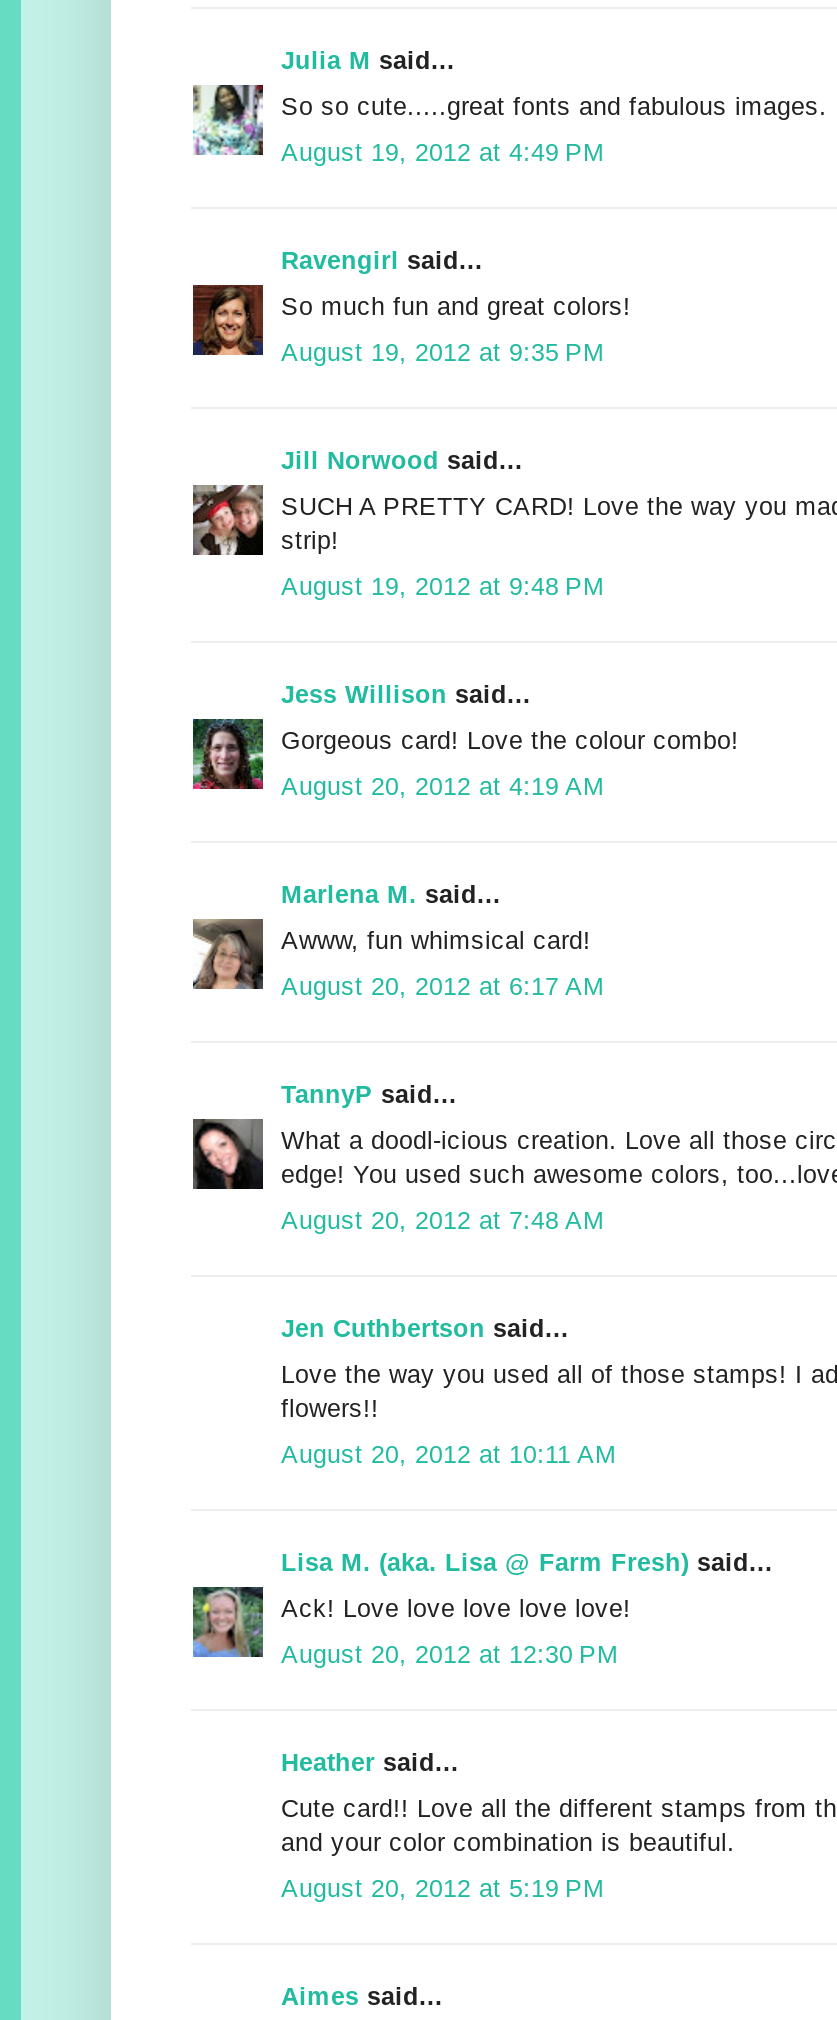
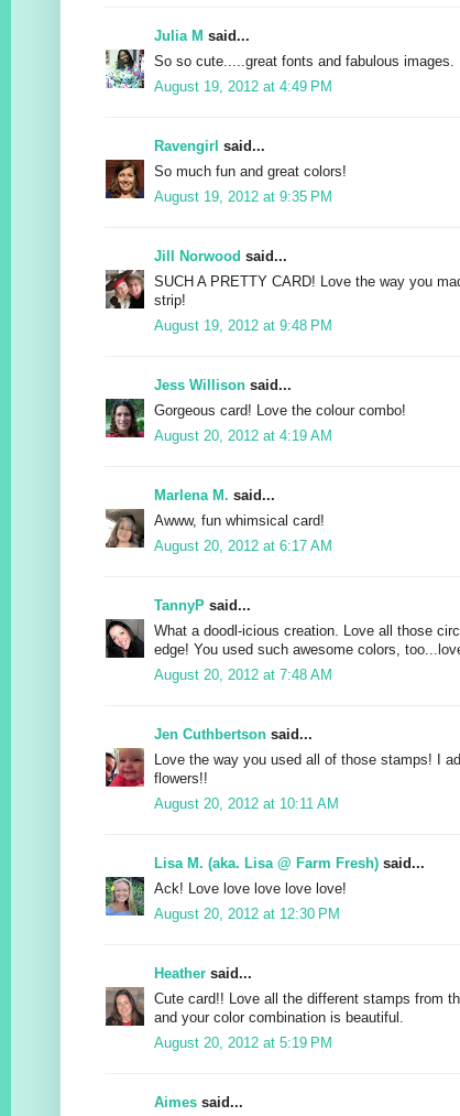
+ [image]

+ [image]
